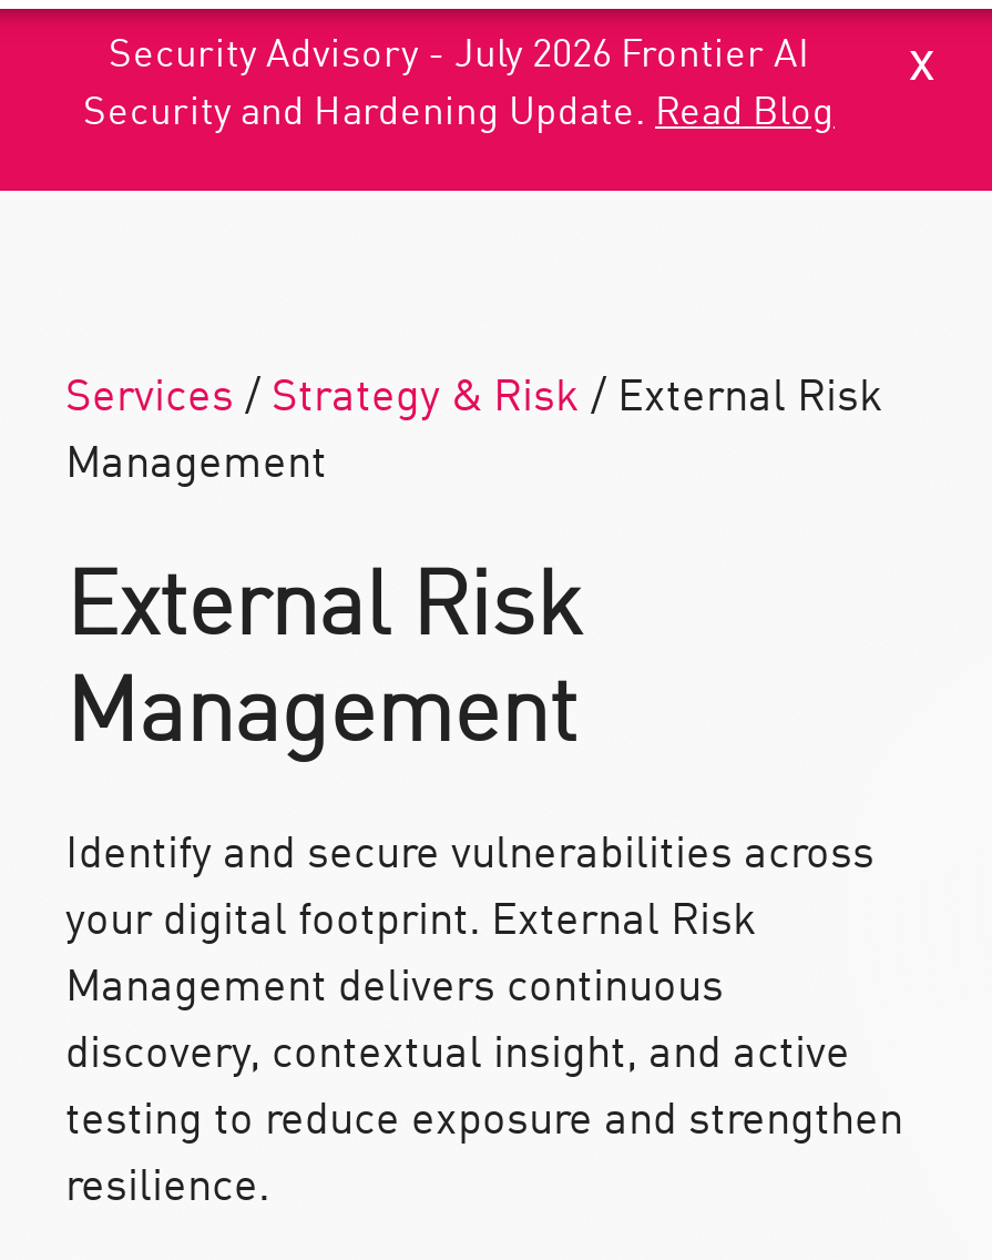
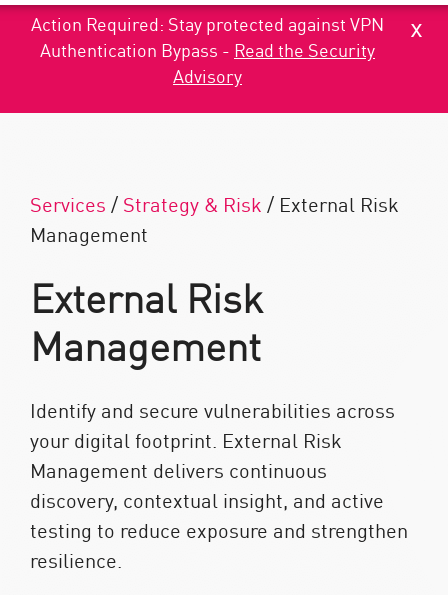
- Security Advisory - July 2026 Frontier AI
- Security and Hardening Update. Read Blog
+ Action Required: Stay protected against VPN
+ Authentication Bypass - Read the Security
+ Advisory
